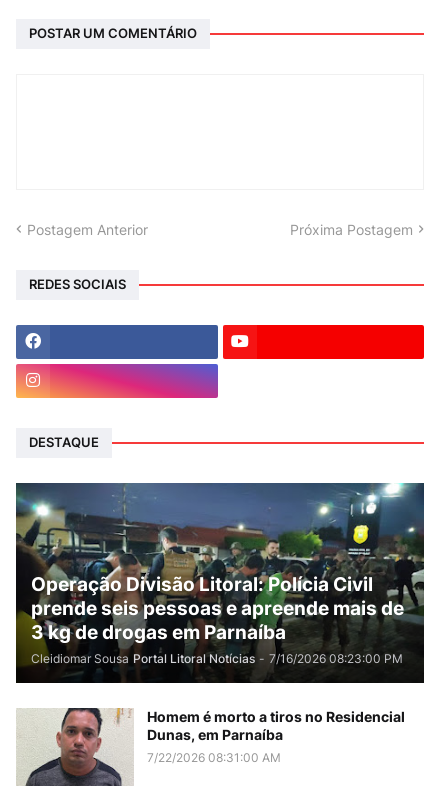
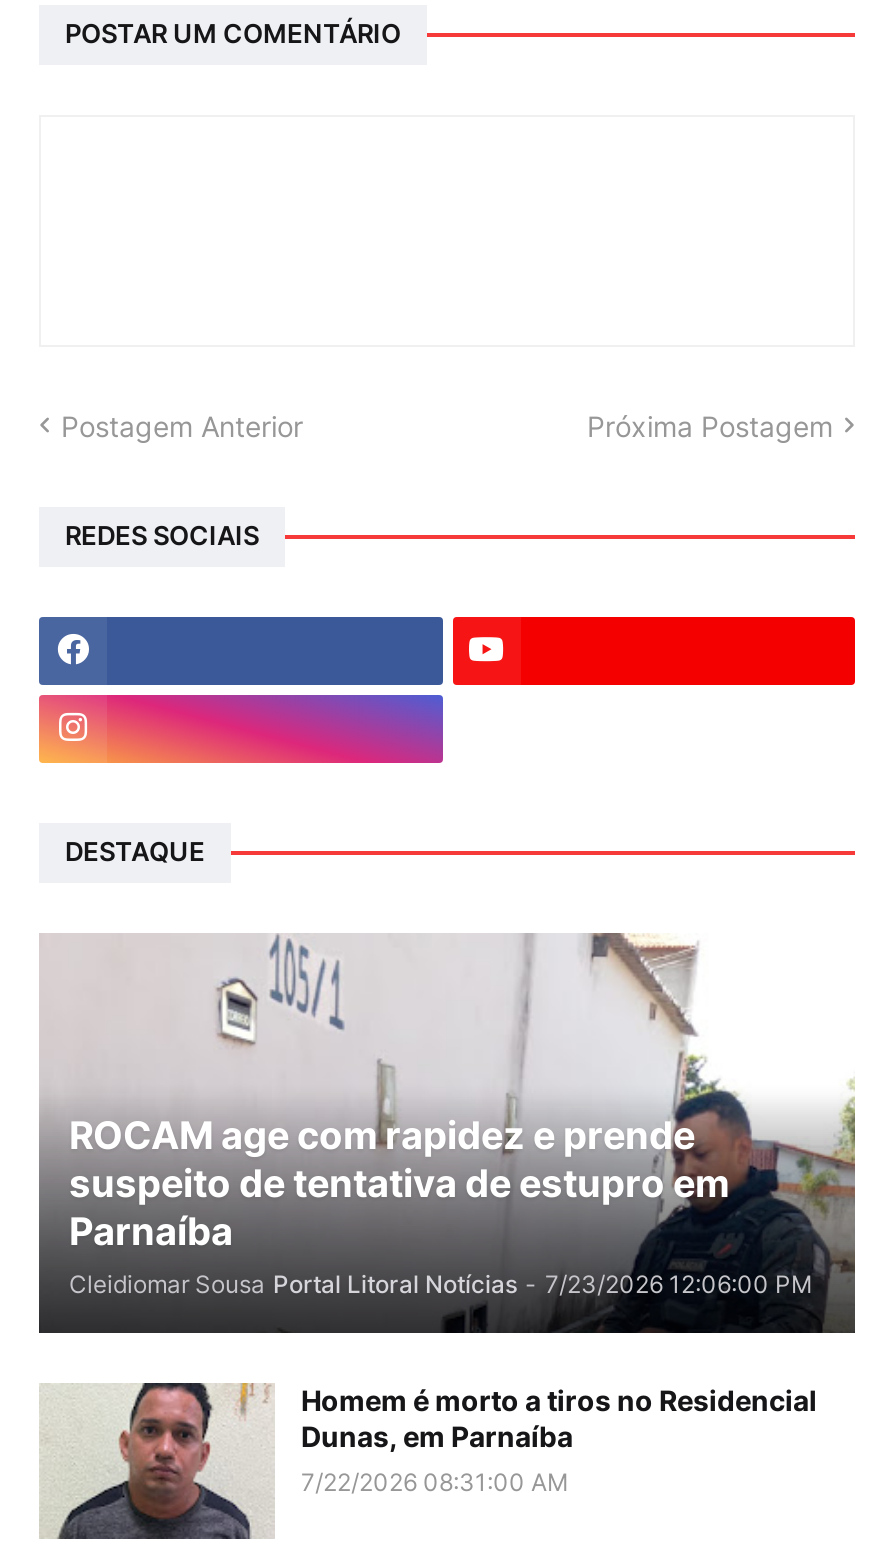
- [image]
- Operação Divisão Litoral: Polícia Civil
- prende seis pessoas e apreende mais de
- 3 kg de drogas em Parnaíba
- Cleidiomar Sousa Portal Litoral Notícias - 7/16/2026 08:23:00 PM
+ [image]
+ ROCAM age com rapidez e prende
+ suspeito de tentativa de estupro em
+ Parnaíba
+ Cleidiomar Sousa Portal Litoral Notícias - 7/23/2026 12:06:00 PM
